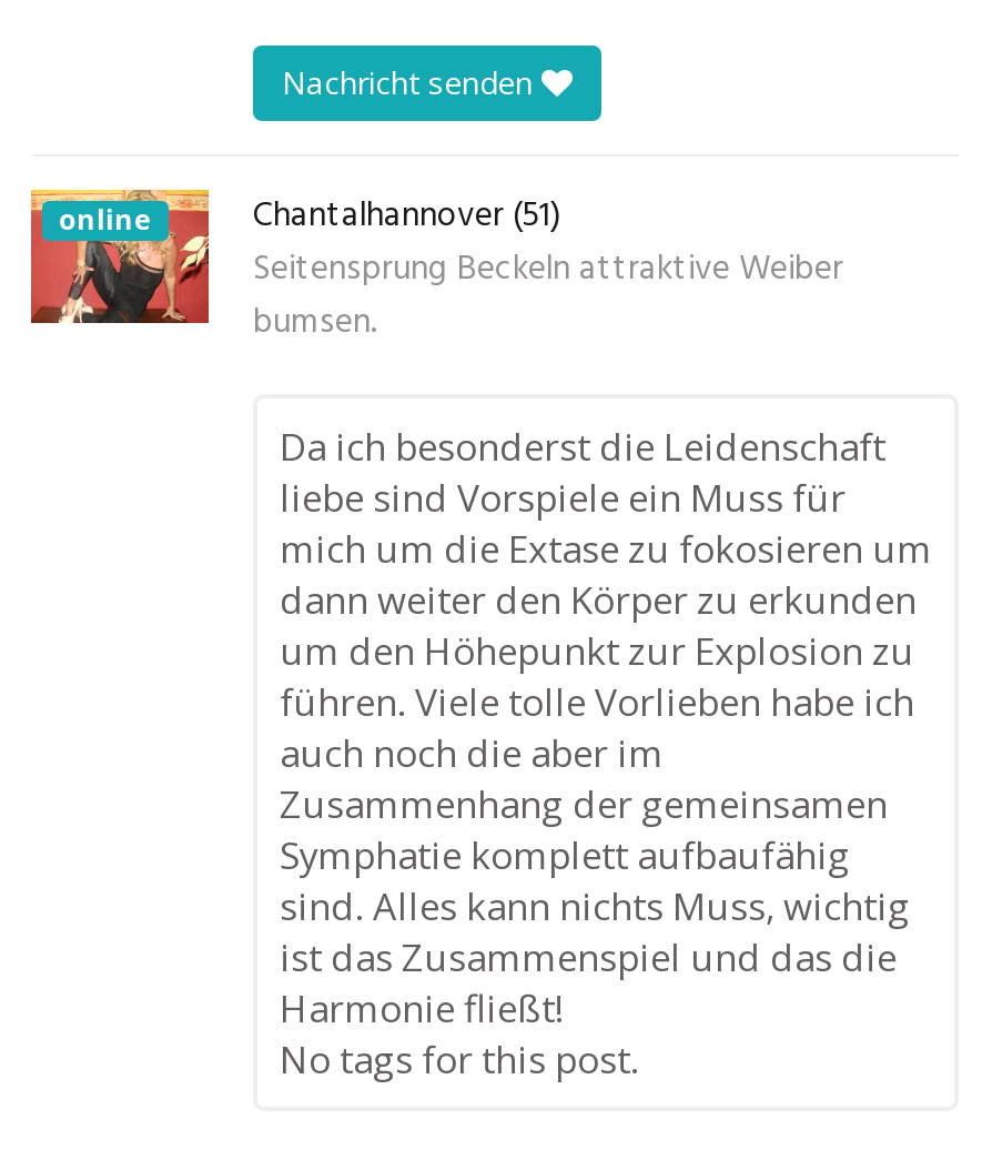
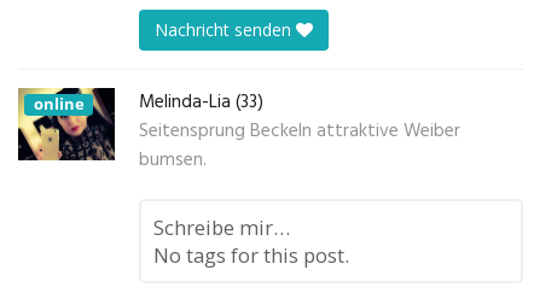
- [image]
- Chantalhannover (51)
+ [image]
+ Melinda-Lia (33)

- Da ich besonderst die Leidenschaft
- liebe sind Vorspiele ein Muss für
- mich um die Extase zu fokosieren um
- dann weiter den Körper zu erkunden
- um den Höhepunkt zur Explosion zu
- führen. Viele tolle Vorlieben habe ich
- auch noch die aber im
- Zusammenhang der gemeinsamen
- Symphatie komplett aufbaufähig
- sind. Alles kann nichts Muss, wichtig
- ist das Zusammenspiel und das die
- Harmonie fließt!
+ Schreibe mir…
